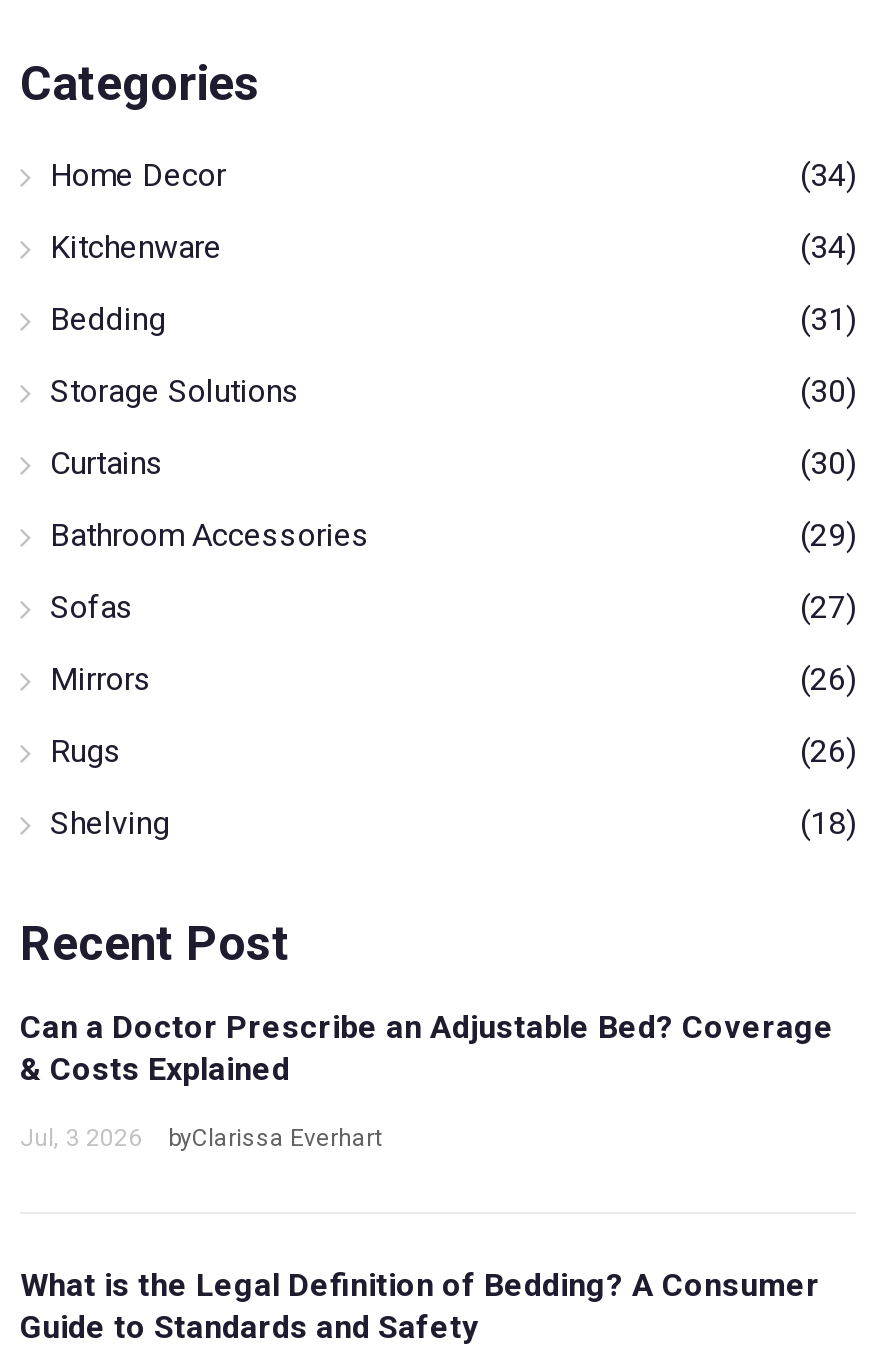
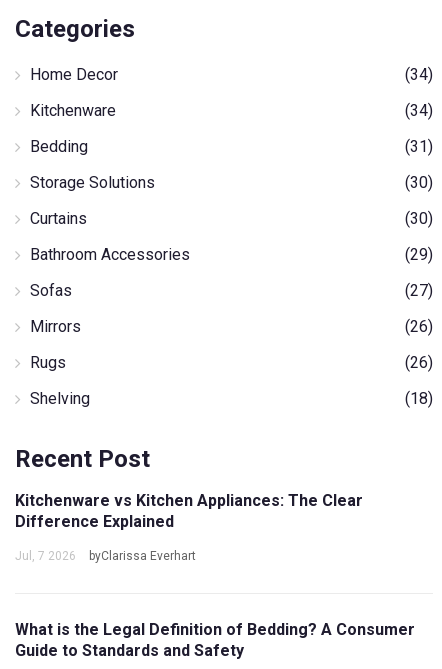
- Can a Doctor Prescribe an Adjustable Bed? Coverage
- & Costs Explained
+ Kitchenware vs Kitchen Appliances: The Clear
+ Difference Explained

- Jul, 3 2026 byClarissa Everhart
+ Jul, 7 2026 byClarissa Everhart
